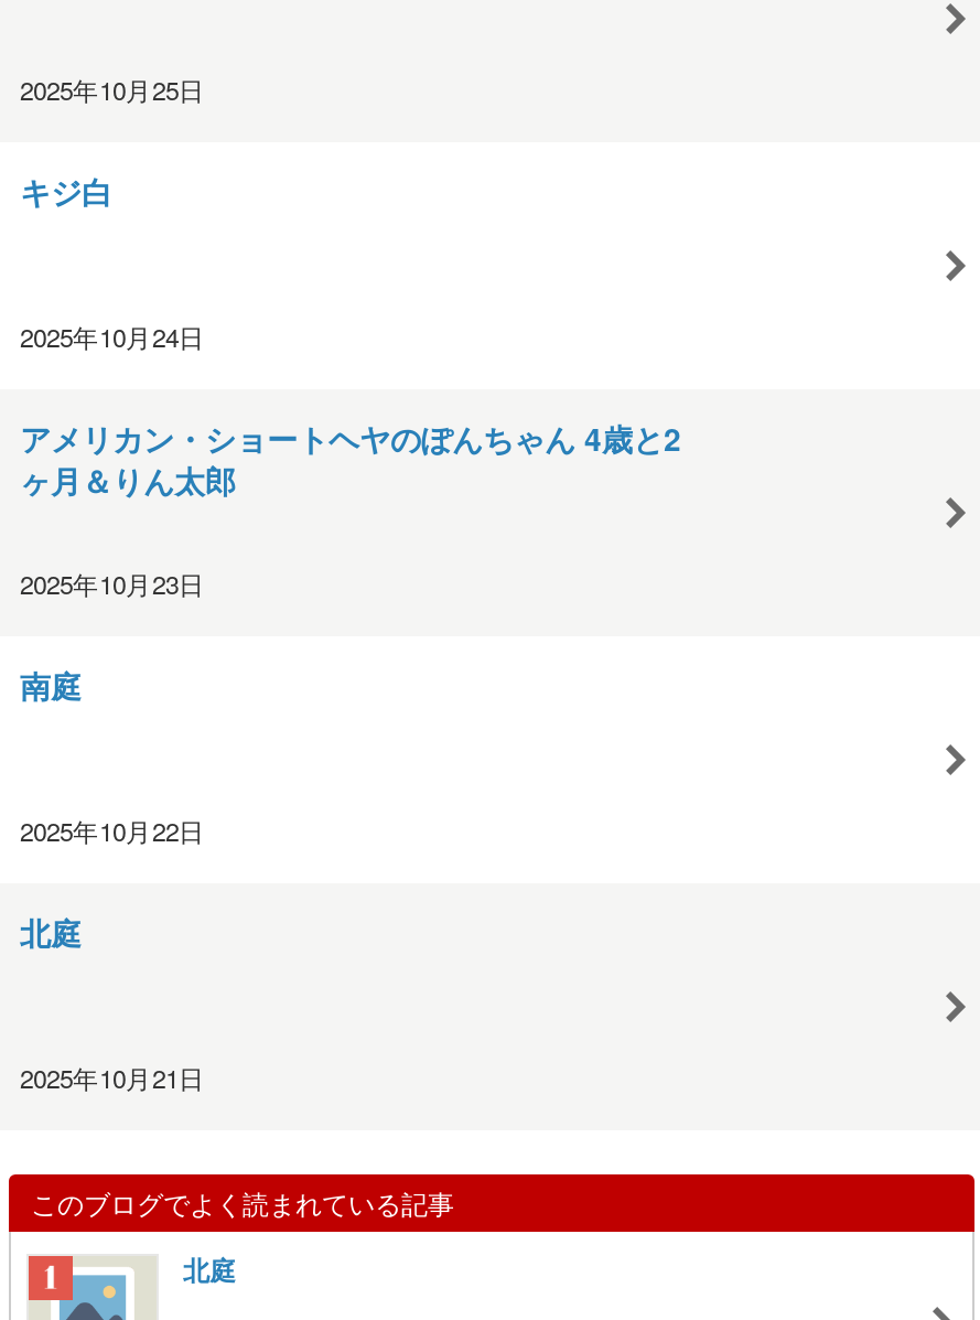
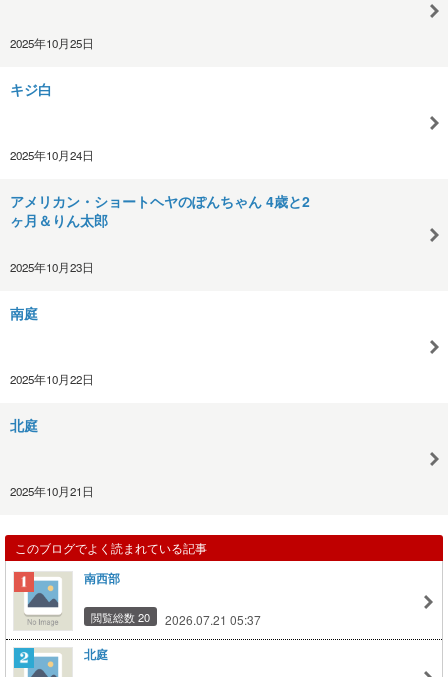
+ [image]
+ 南西部
+ 閲覧総数 20
+ 2026.07.21 05:37
